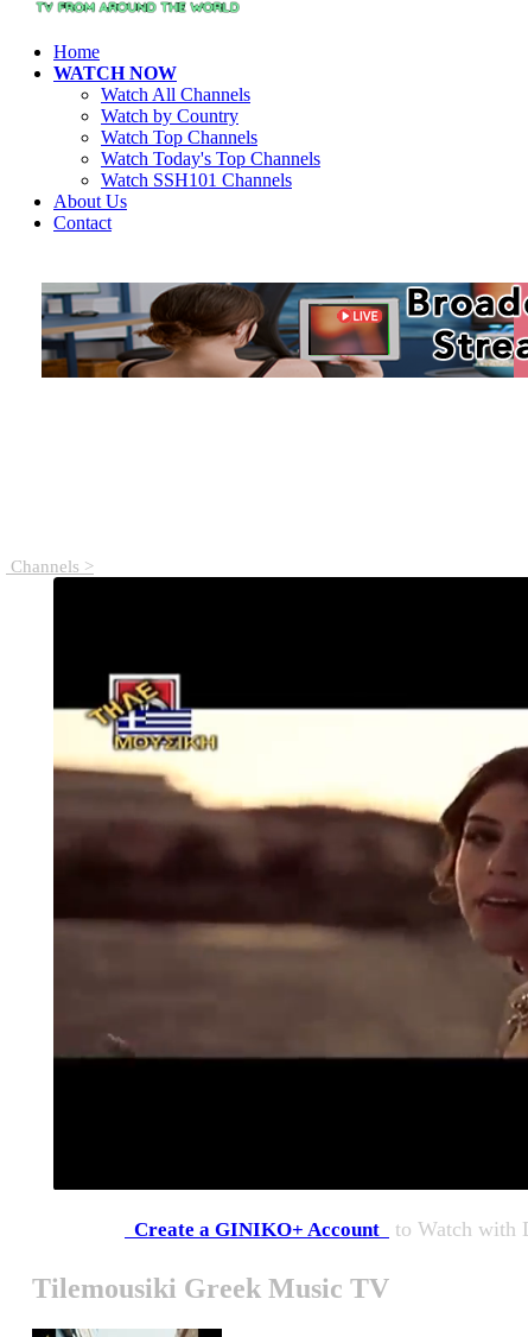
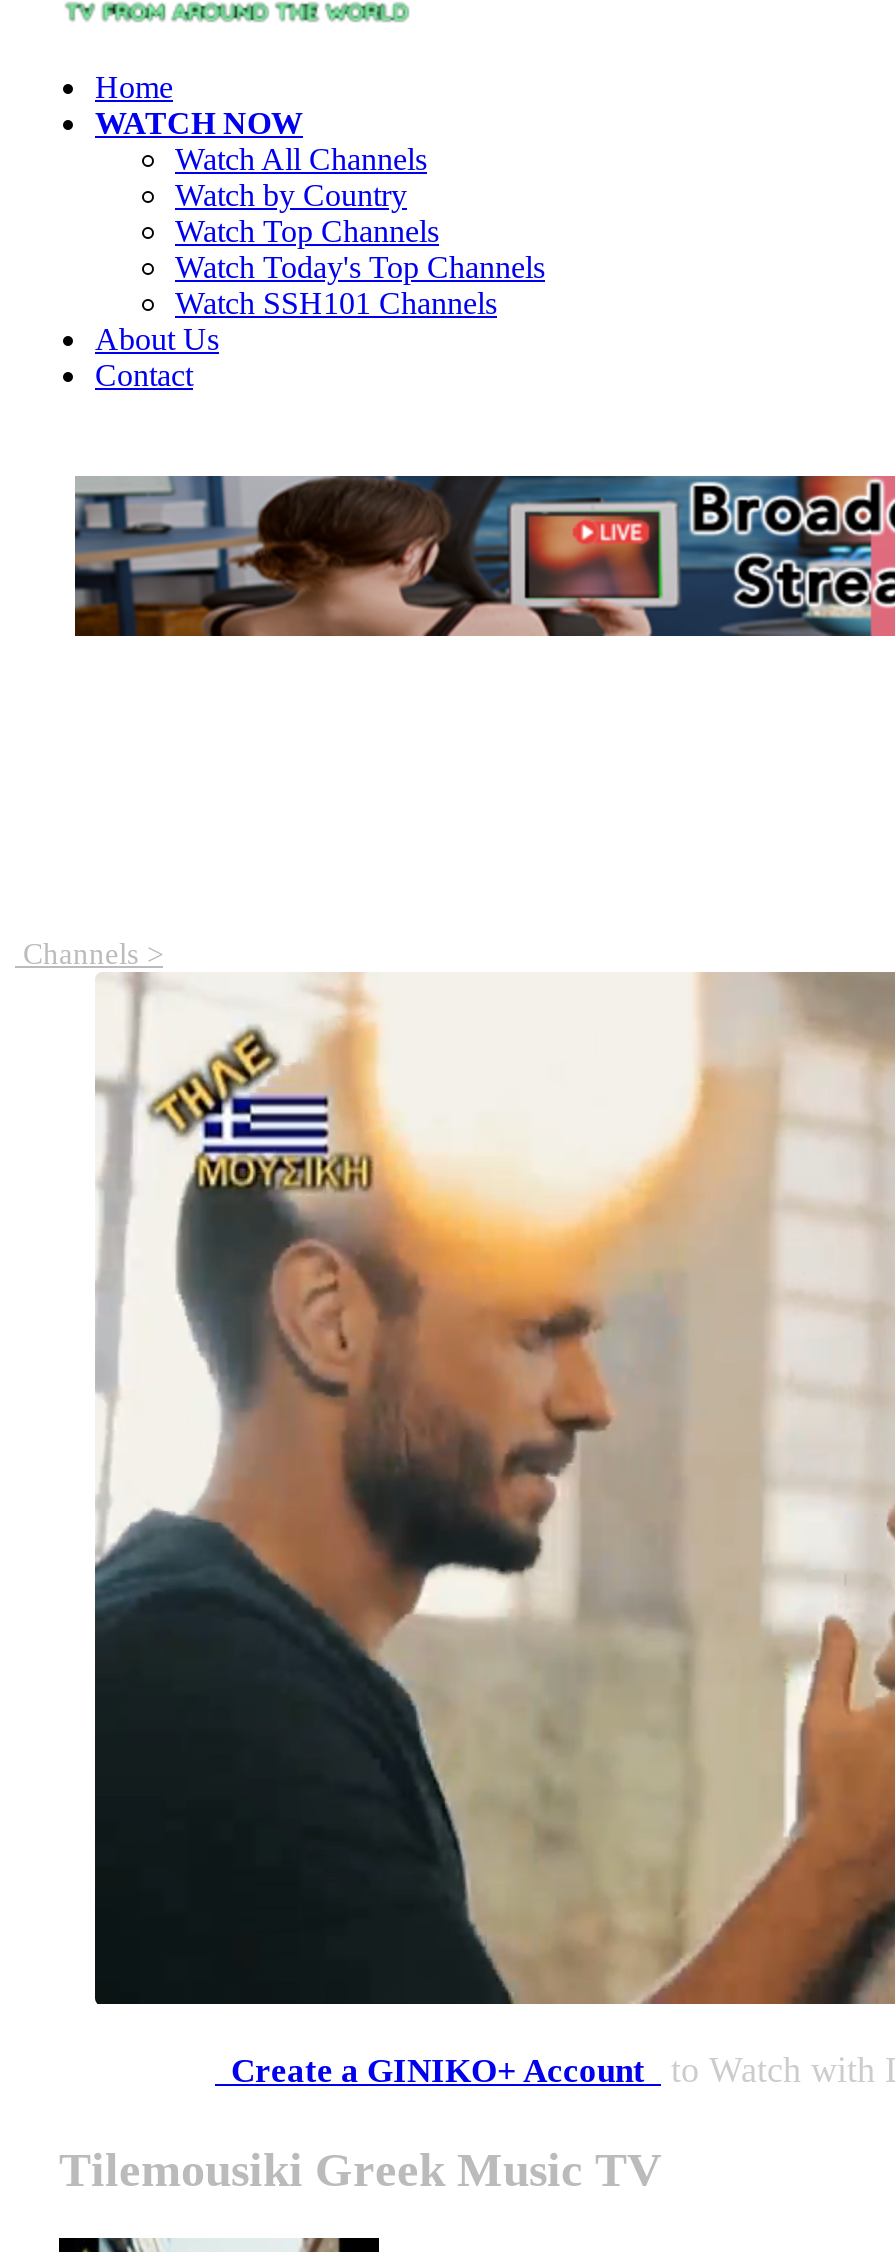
- [image]
+ [image]
